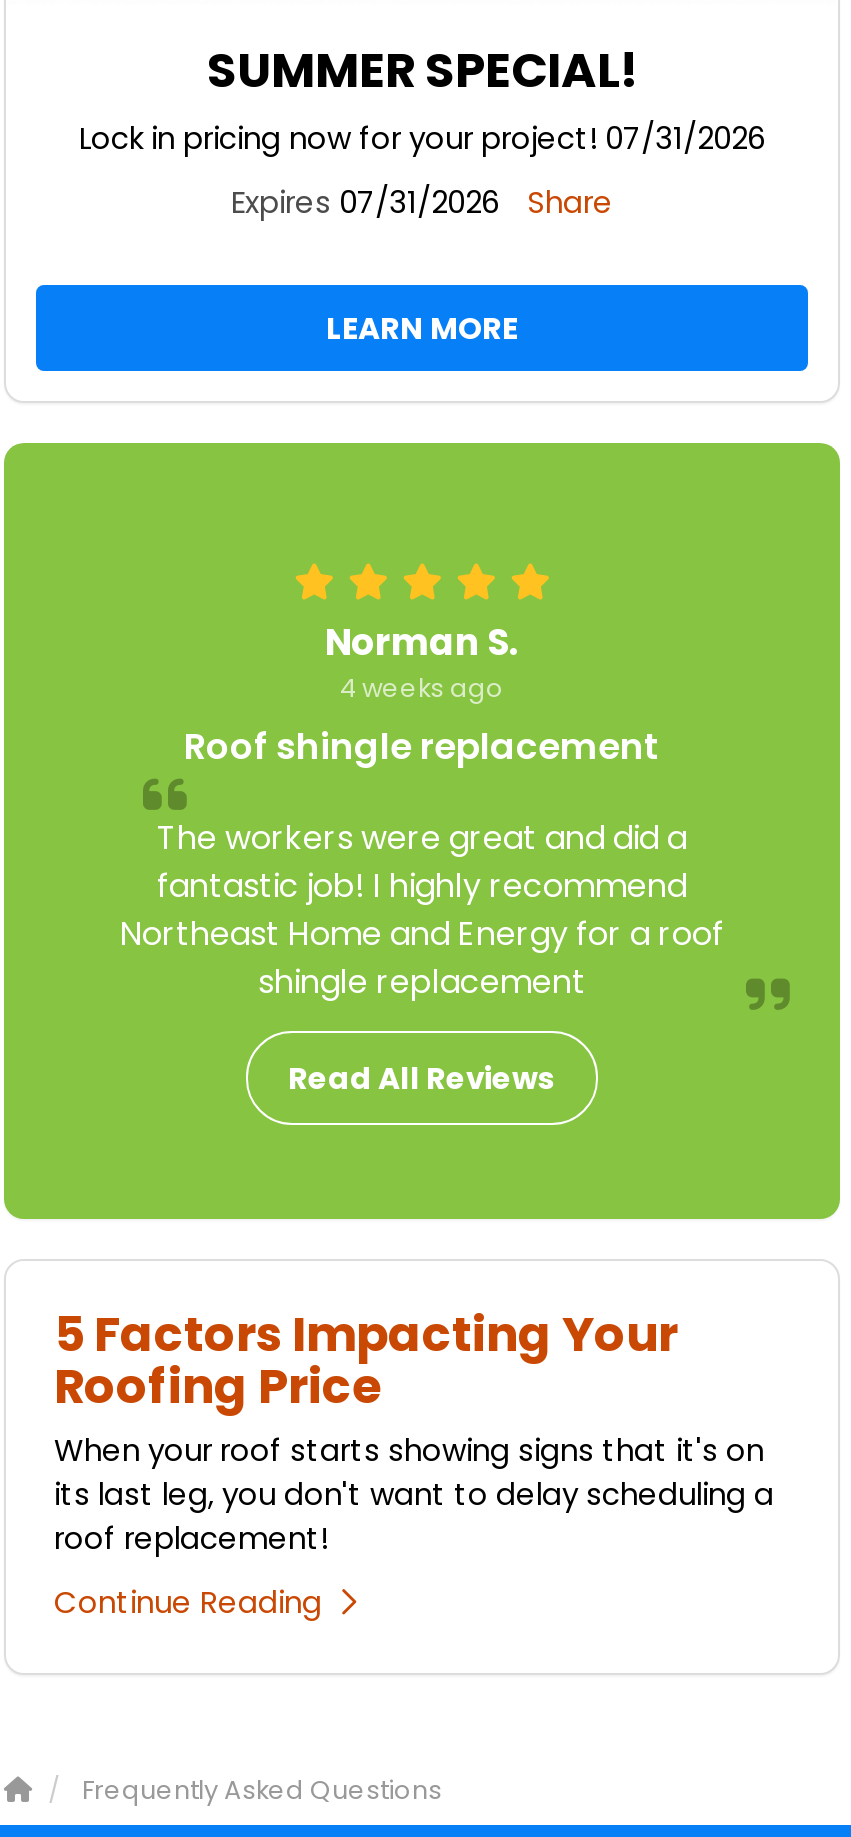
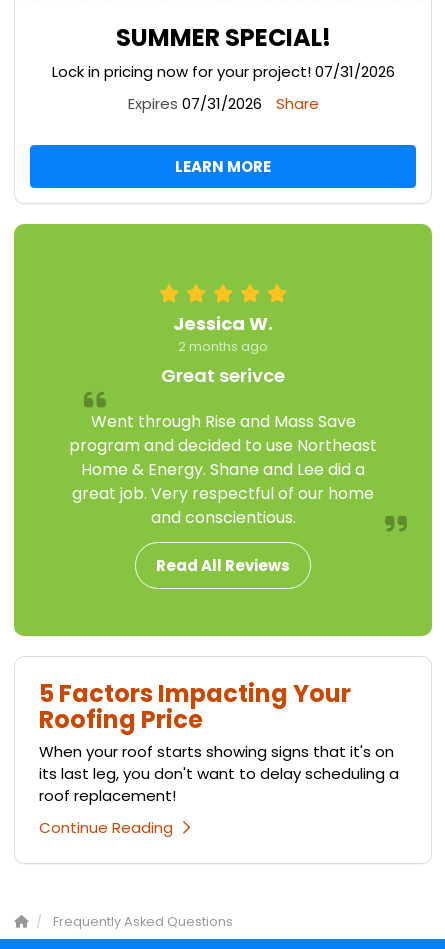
- Norman S.
- 4 weeks ago
- Roof shingle replacement
+ Jessica W.
+ 2 months ago
+ Great serivce

- The workers were great and did a
- fantastic job! I highly recommend
- Northeast Home and Energy for a roof
- shingle replacement
+ Went through Rise and Mass Save
+ program and decided to use Northeast
+ Home & Energy. Shane and Lee did a
+ great job. Very respectful of our home
+ and conscientious.
